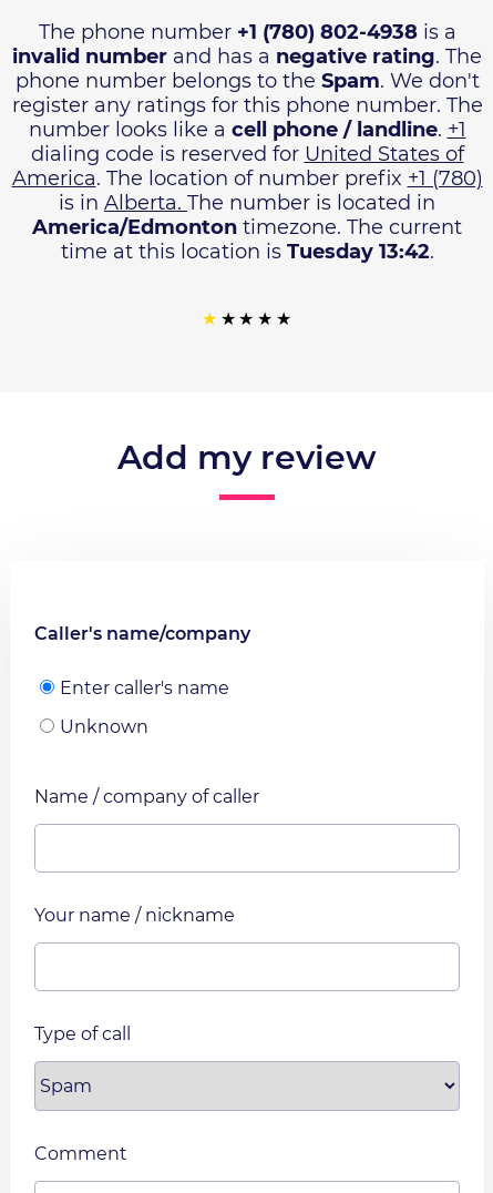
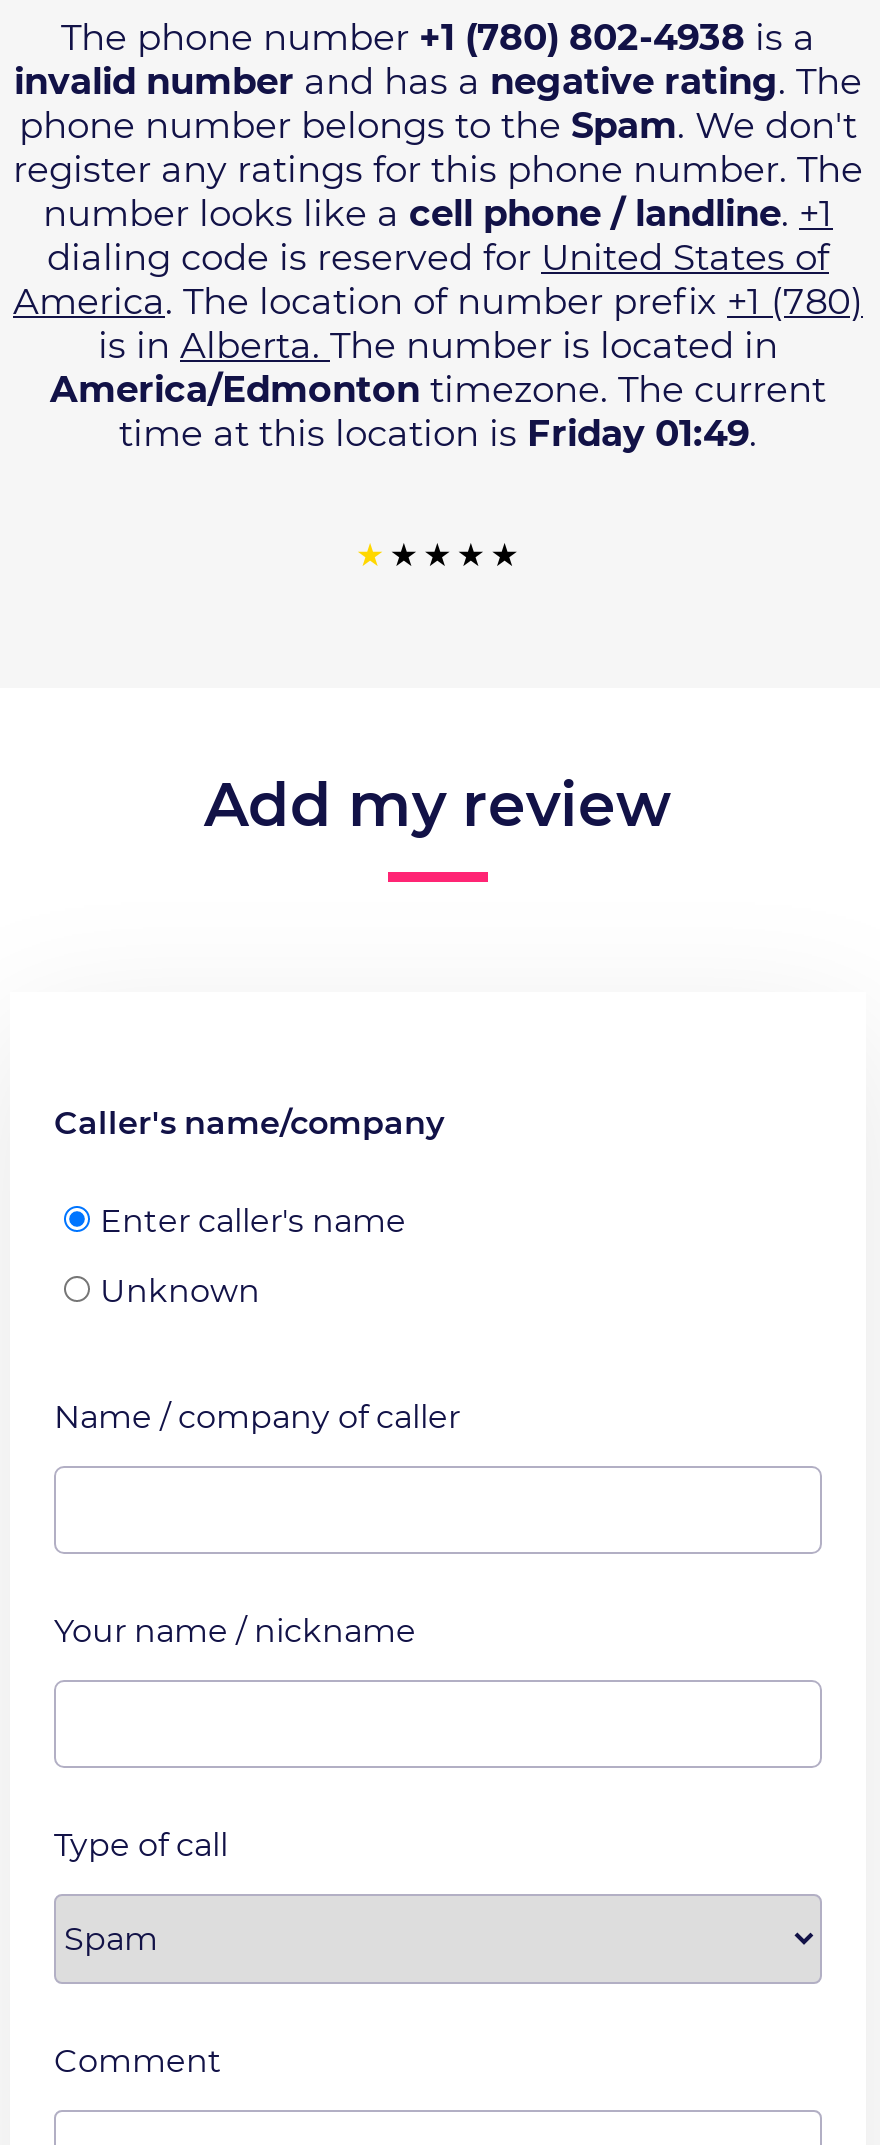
- time at this location is Tuesday 13:42.
+ time at this location is Friday 01:49.
